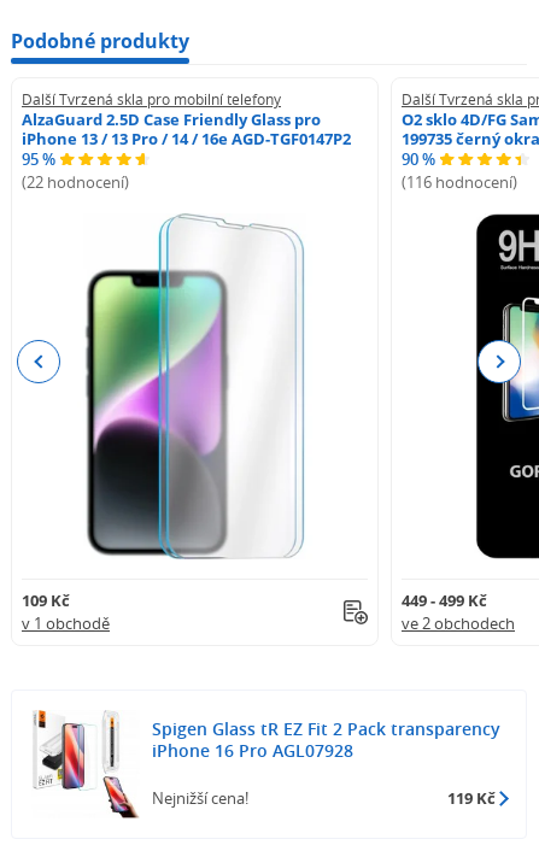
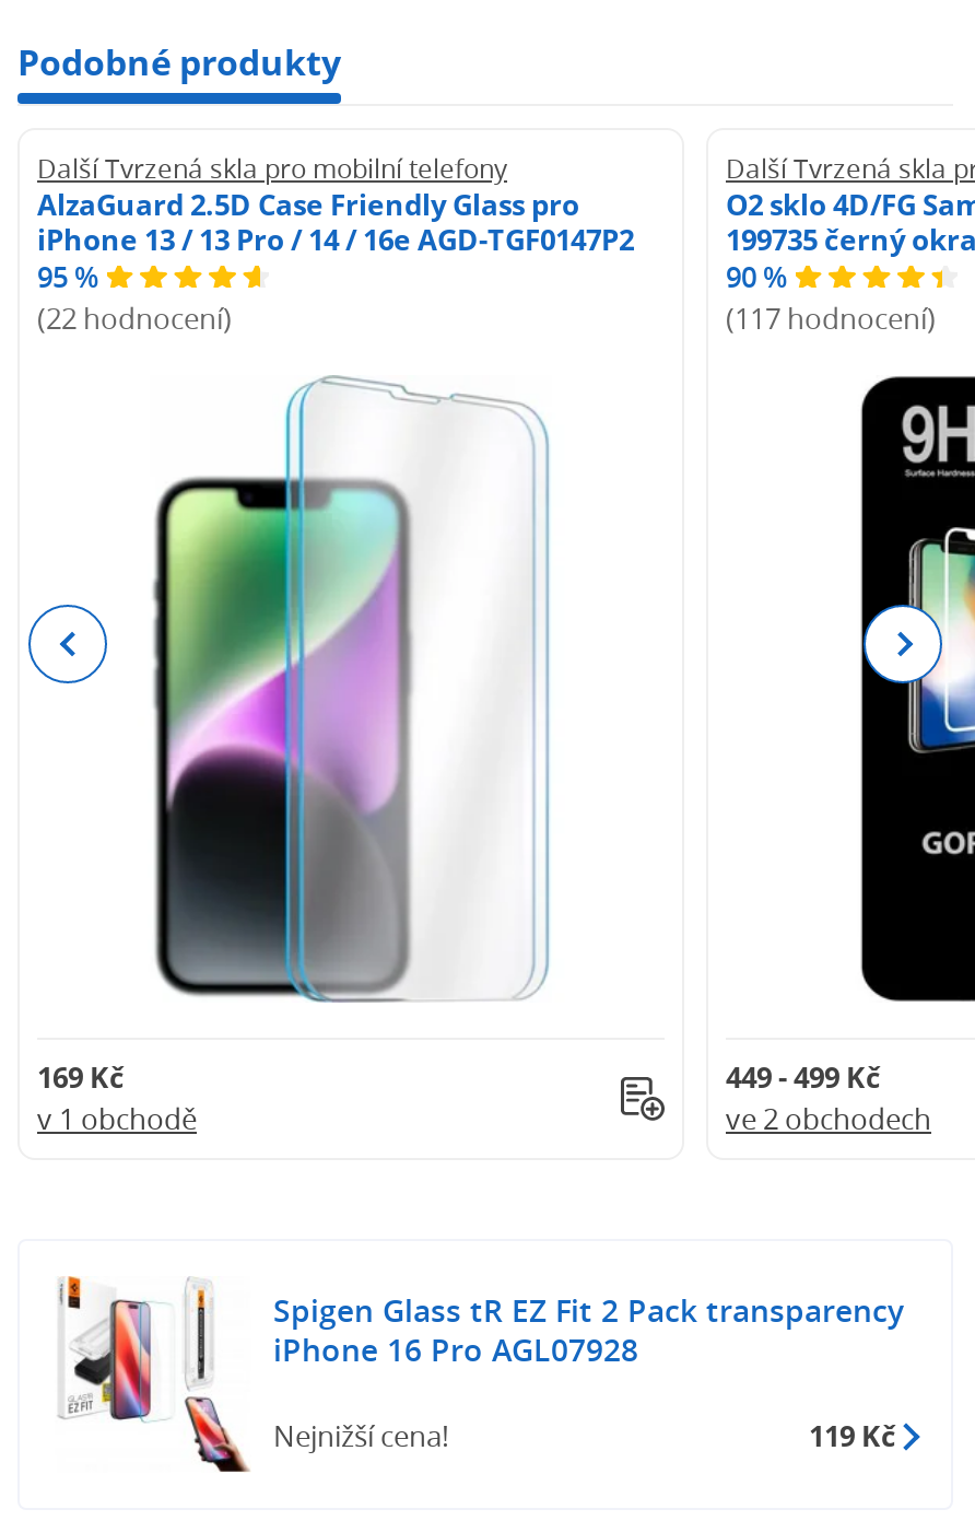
- (116 hodnocení)
+ (117 hodnocení)

- 109 Kč
+ 169 Kč
